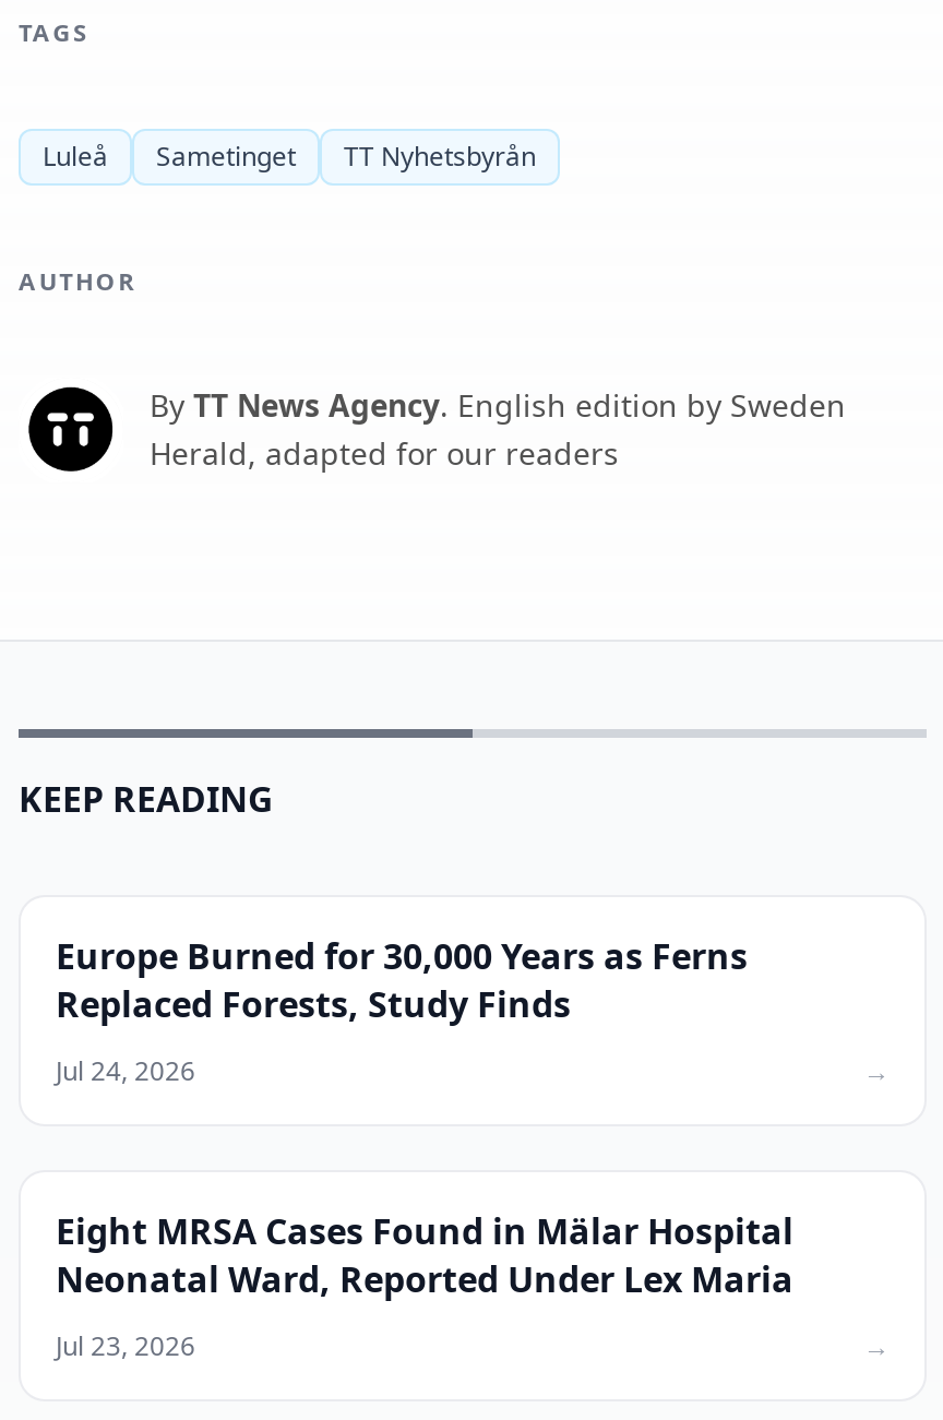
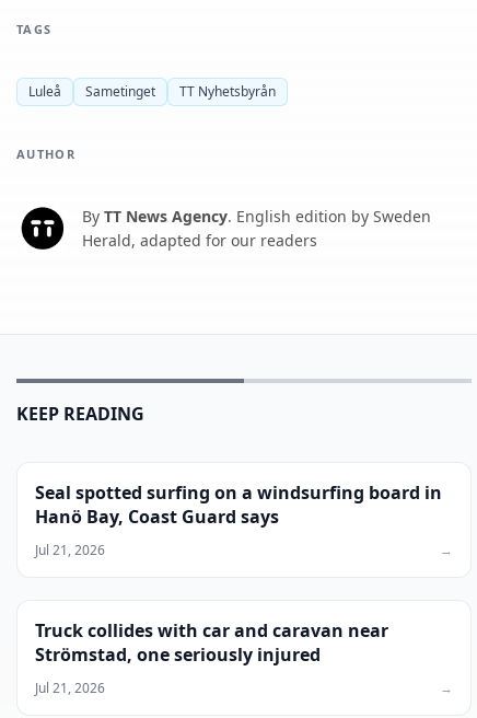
- Europe Burned for 30,000 Years as Ferns
- Replaced Forests, Study Finds
+ Seal spotted surfing on a windsurfing board in
+ Hanö Bay, Coast Guard says

- Jul 24, 2026
+ Jul 21, 2026

- Eight MRSA Cases Found in Mälar Hospital
- Neonatal Ward, Reported Under Lex Maria
+ Truck collides with car and caravan near
+ Strömstad, one seriously injured

- Jul 23, 2026
+ Jul 21, 2026
